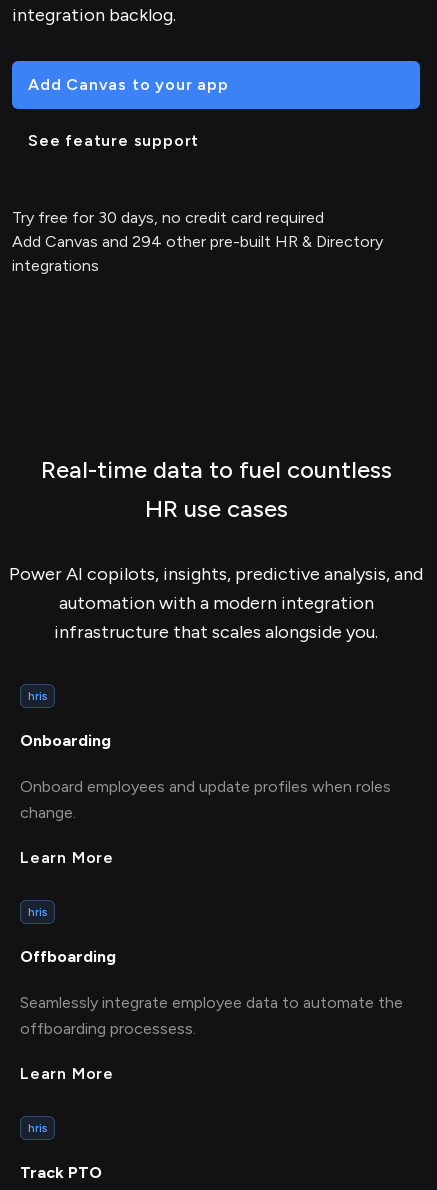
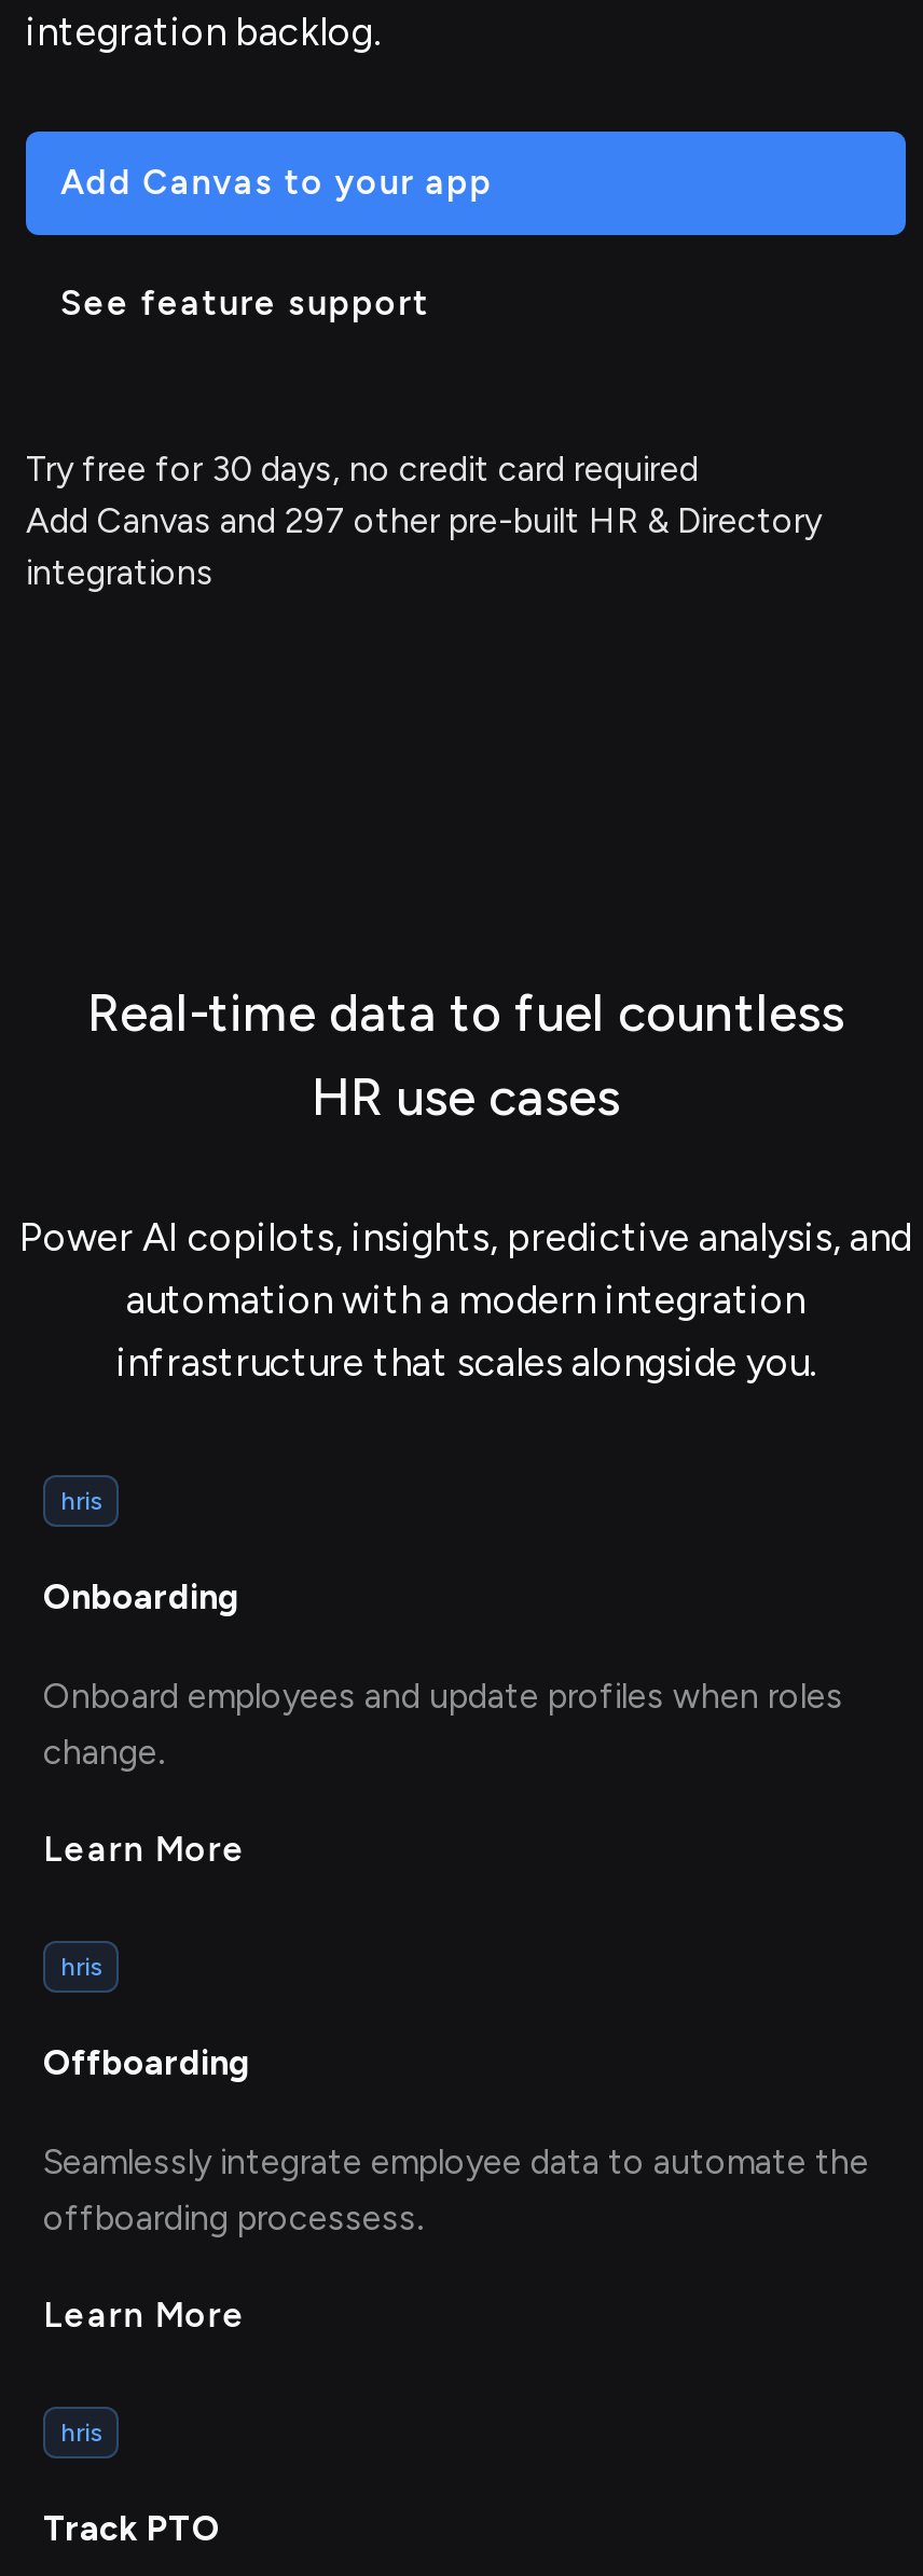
- Add Canvas and 294 other pre-built HR & Directory
+ Add Canvas and 297 other pre-built HR & Directory
